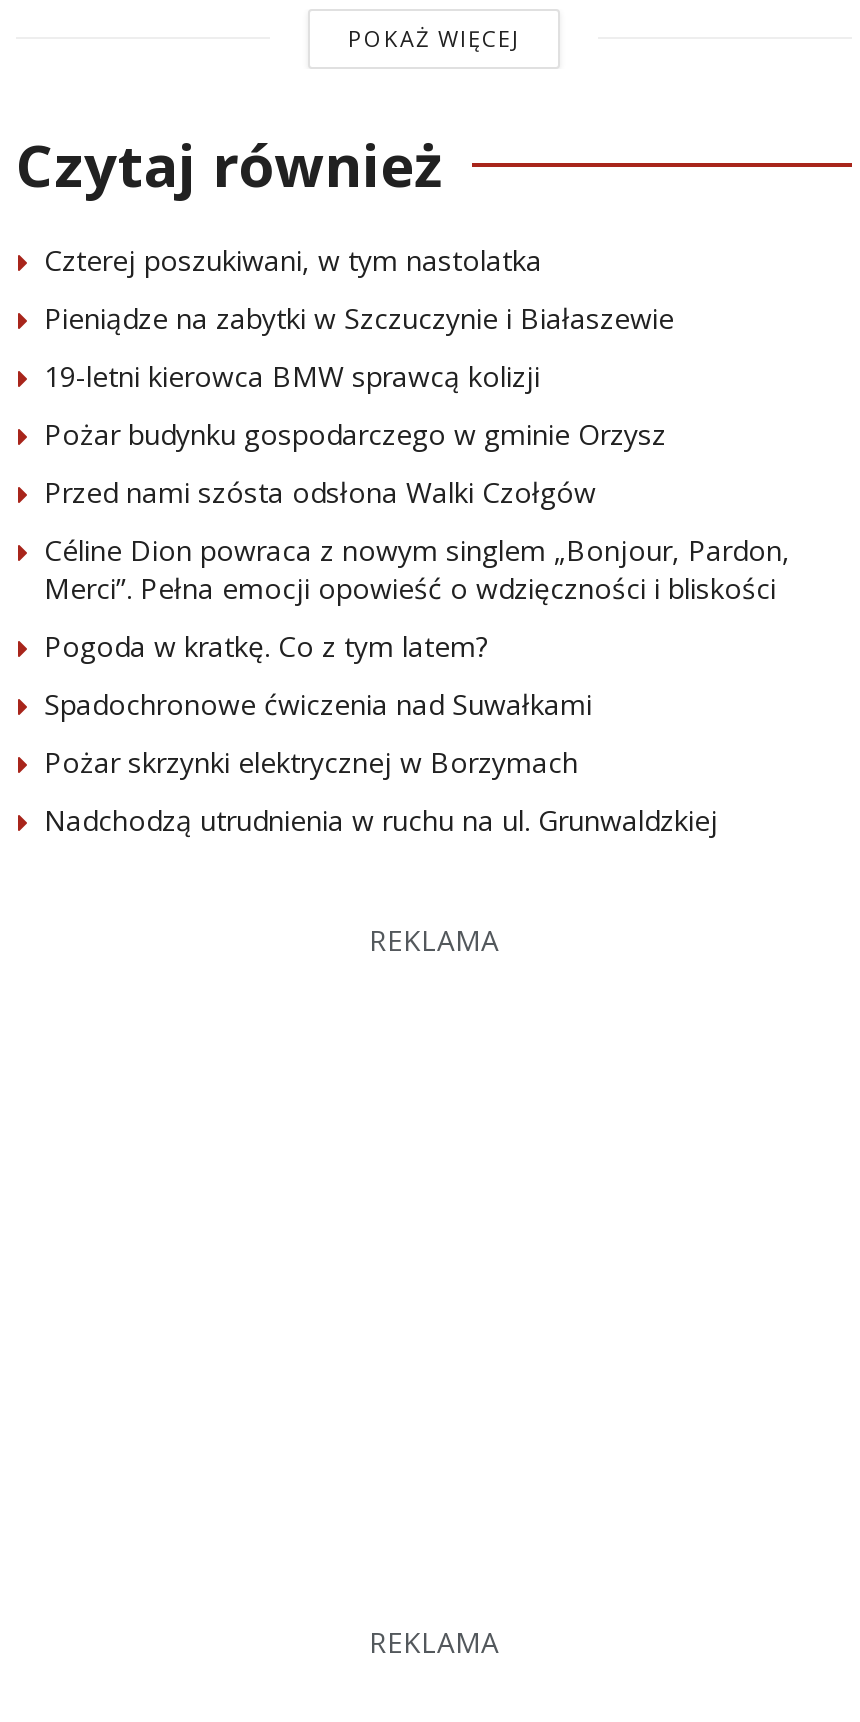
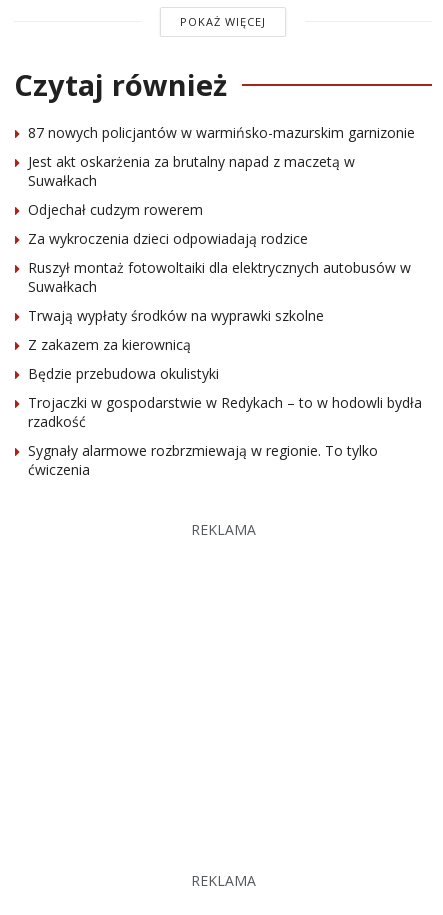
- Czterej poszukiwani, w tym nastolatka
+ 87 nowych policjantów w warmińsko-mazurskim garnizonie

- Pieniądze na zabytki w Szczuczynie i Białaszewie
+ Jest akt oskarżenia za brutalny napad z maczetą w
+ Suwałkach

- 19-letni kierowca BMW sprawcą kolizji
+ Odjechał cudzym rowerem

- Pożar budynku gospodarczego w gminie Orzysz
+ Za wykroczenia dzieci odpowiadają rodzice

- Przed nami szósta odsłona Walki Czołgów
+ Ruszył montaż fotowoltaiki dla elektrycznych autobusów w
+ Suwałkach

- Céline Dion powraca z nowym singlem „Bonjour, Pardon,
- Merci”. Pełna emocji opowieść o wdzięczności i bliskości
+ Trwają wypłaty środków na wyprawki szkolne

- Pogoda w kratkę. Co z tym latem?
+ Z zakazem za kierownicą

- Spadochronowe ćwiczenia nad Suwałkami
+ Będzie przebudowa okulistyki

- Pożar skrzynki elektrycznej w Borzymach
+ Trojaczki w gospodarstwie w Redykach – to w hodowli bydła
+ rzadkość

- Nadchodzą utrudnienia w ruchu na ul. Grunwaldzkiej
+ Sygnały alarmowe rozbrzmiewają w regionie. To tylko
+ ćwiczenia
